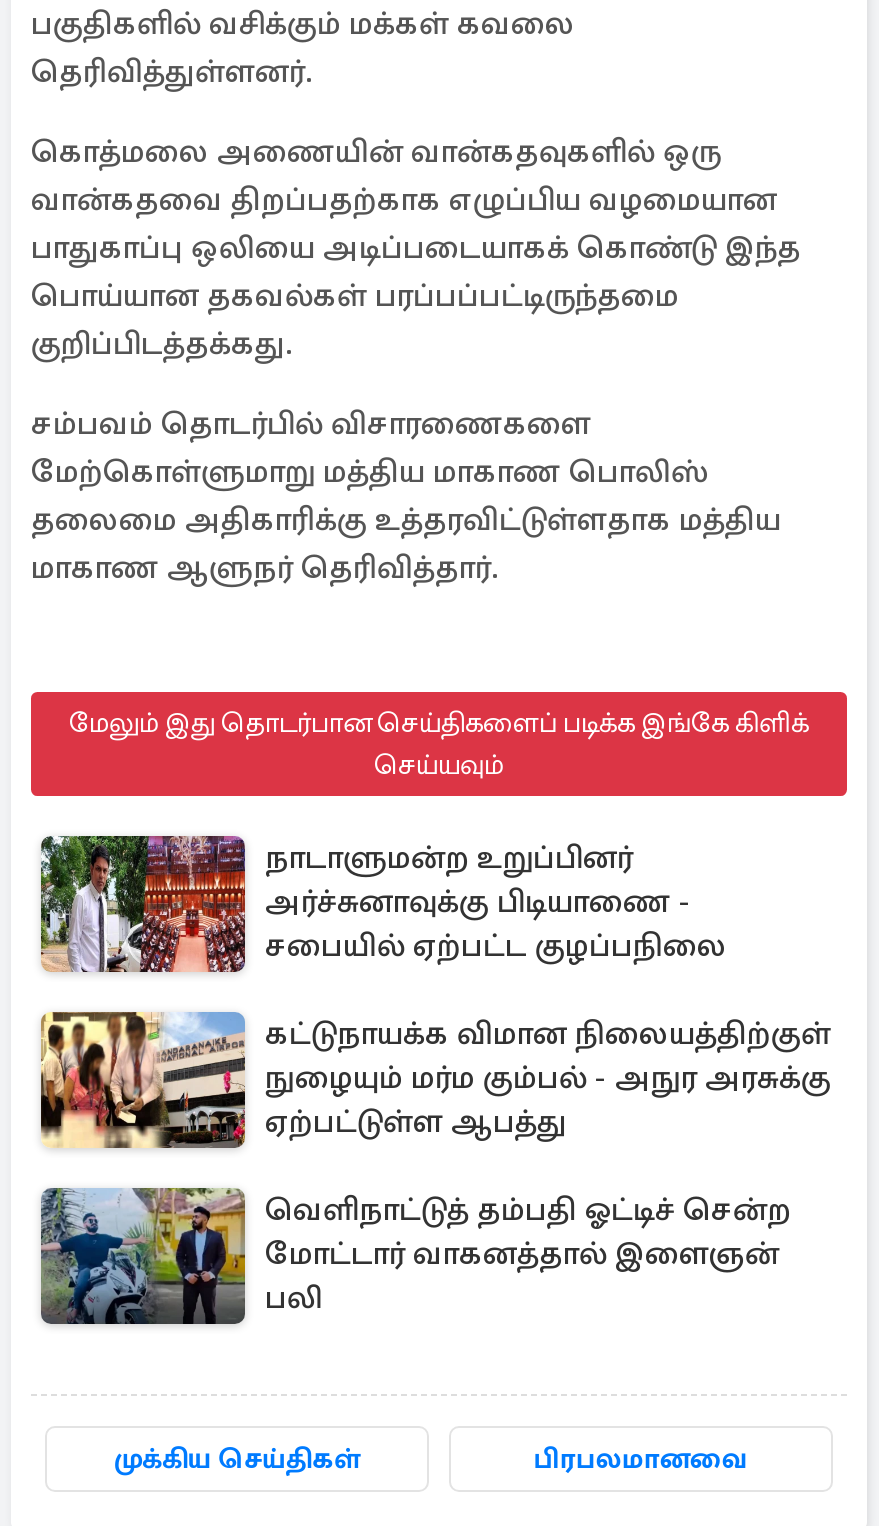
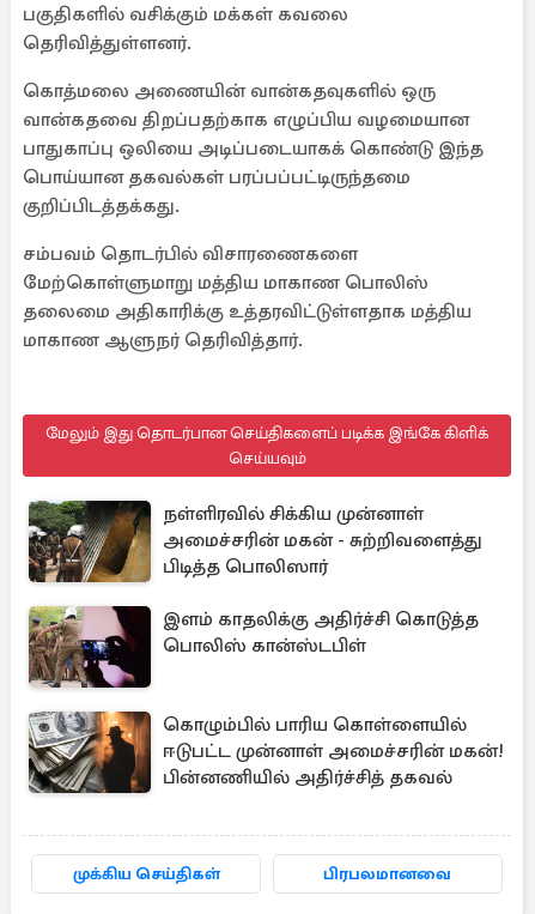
- [image]
- நாடாளுமன்ற உறுப்பினர்
- அர்ச்சுனாவுக்கு பிடியாணை -
- சபையில் ஏற்பட்ட குழப்பநிலை
+ [image]
+ நள்ளிரவில் சிக்கிய முன்னாள்
+ அமைச்சரின் மகன் - சுற்றிவளைத்து
+ பிடித்த பொலிஸார்

- [image]
- கட்டுநாயக்க விமான நிலையத்திற்குள்
- நுழையும் மர்ம கும்பல் - அநுர அரசுக்கு
- ஏற்பட்டுள்ள ஆபத்து
+ [image]
+ இளம் காதலிக்கு அதிர்ச்சி கொடுத்த
+ பொலிஸ் கான்ஸ்டபிள்

- [image]
- வெளிநாட்டுத் தம்பதி ஓட்டிச் சென்ற
- மோட்டார் வாகனத்தால் இளைஞன்
- பலி
+ [image]
+ கொழும்பில் பாரிய கொள்ளையில்
+ ஈடுபட்ட முன்னாள் அமைச்சரின் மகன்!
+ பின்னணியில் அதிர்ச்சித் தகவல்
